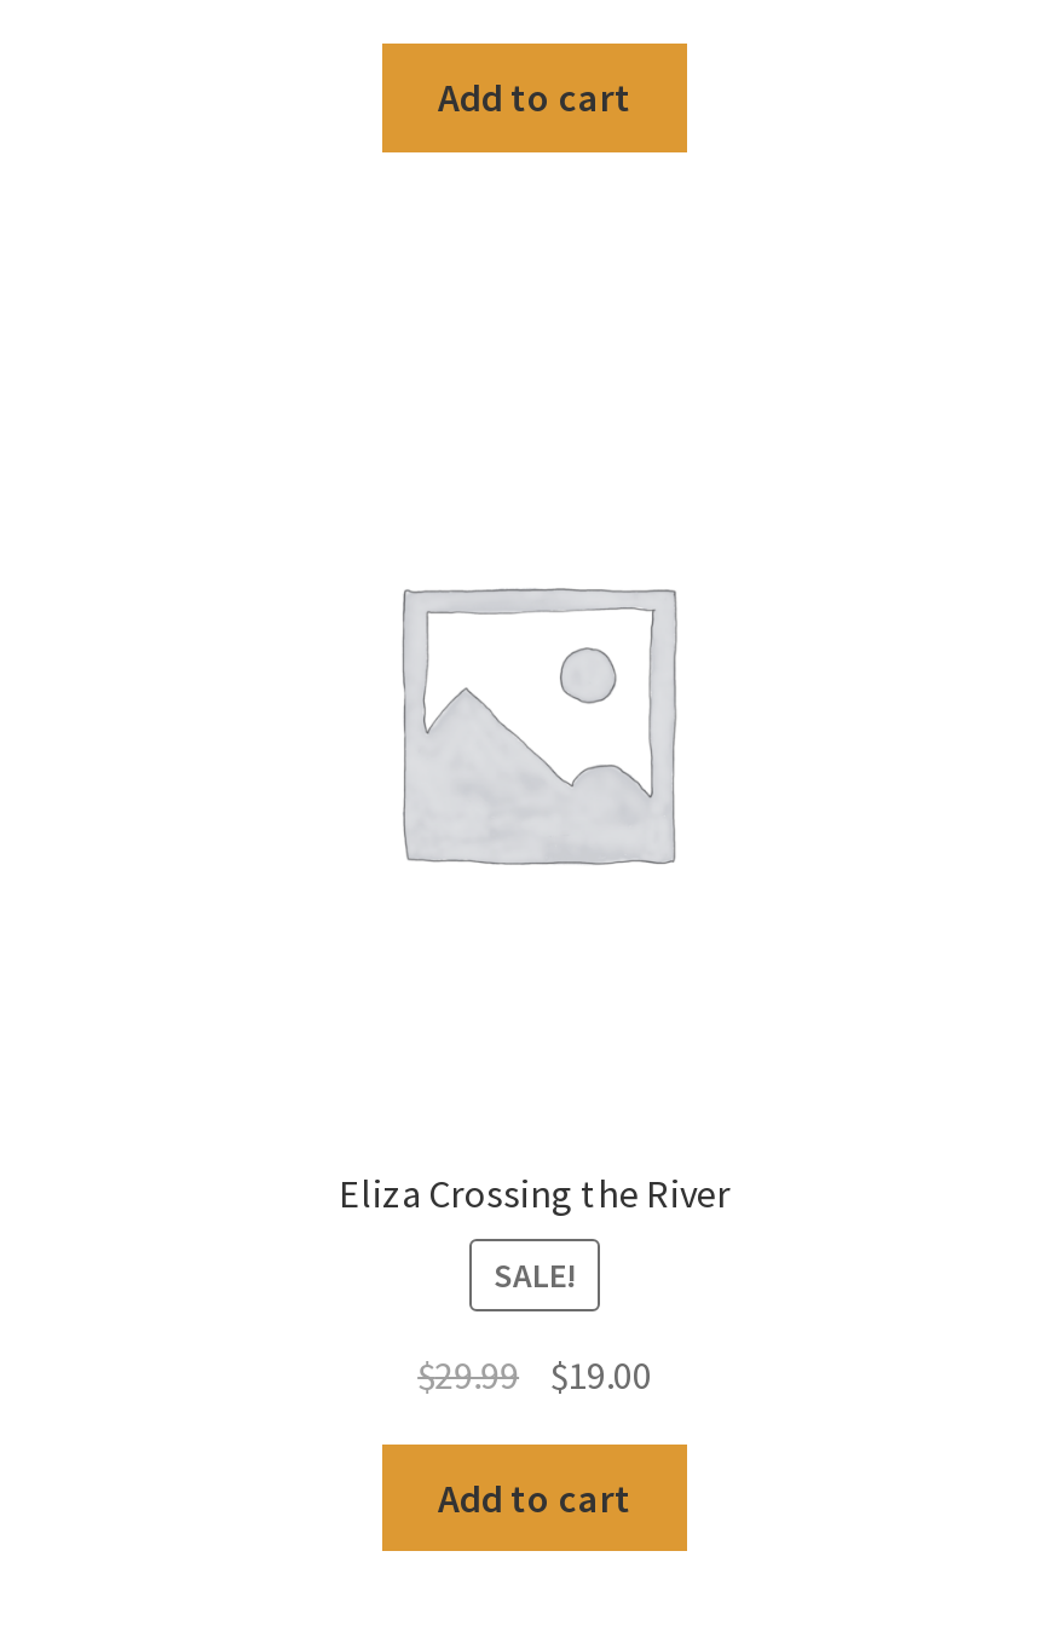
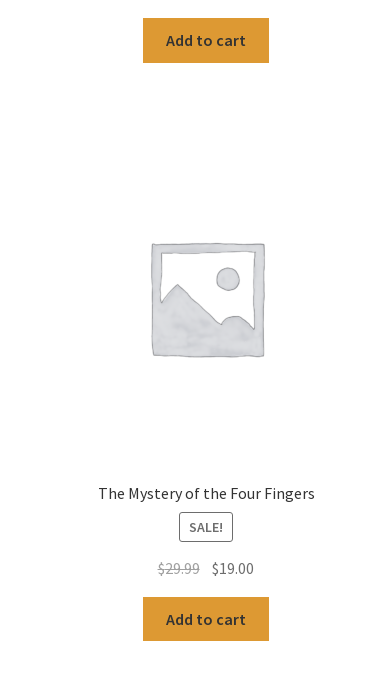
- Eliza Crossing the River
+ The Mystery of the Four Fingers
